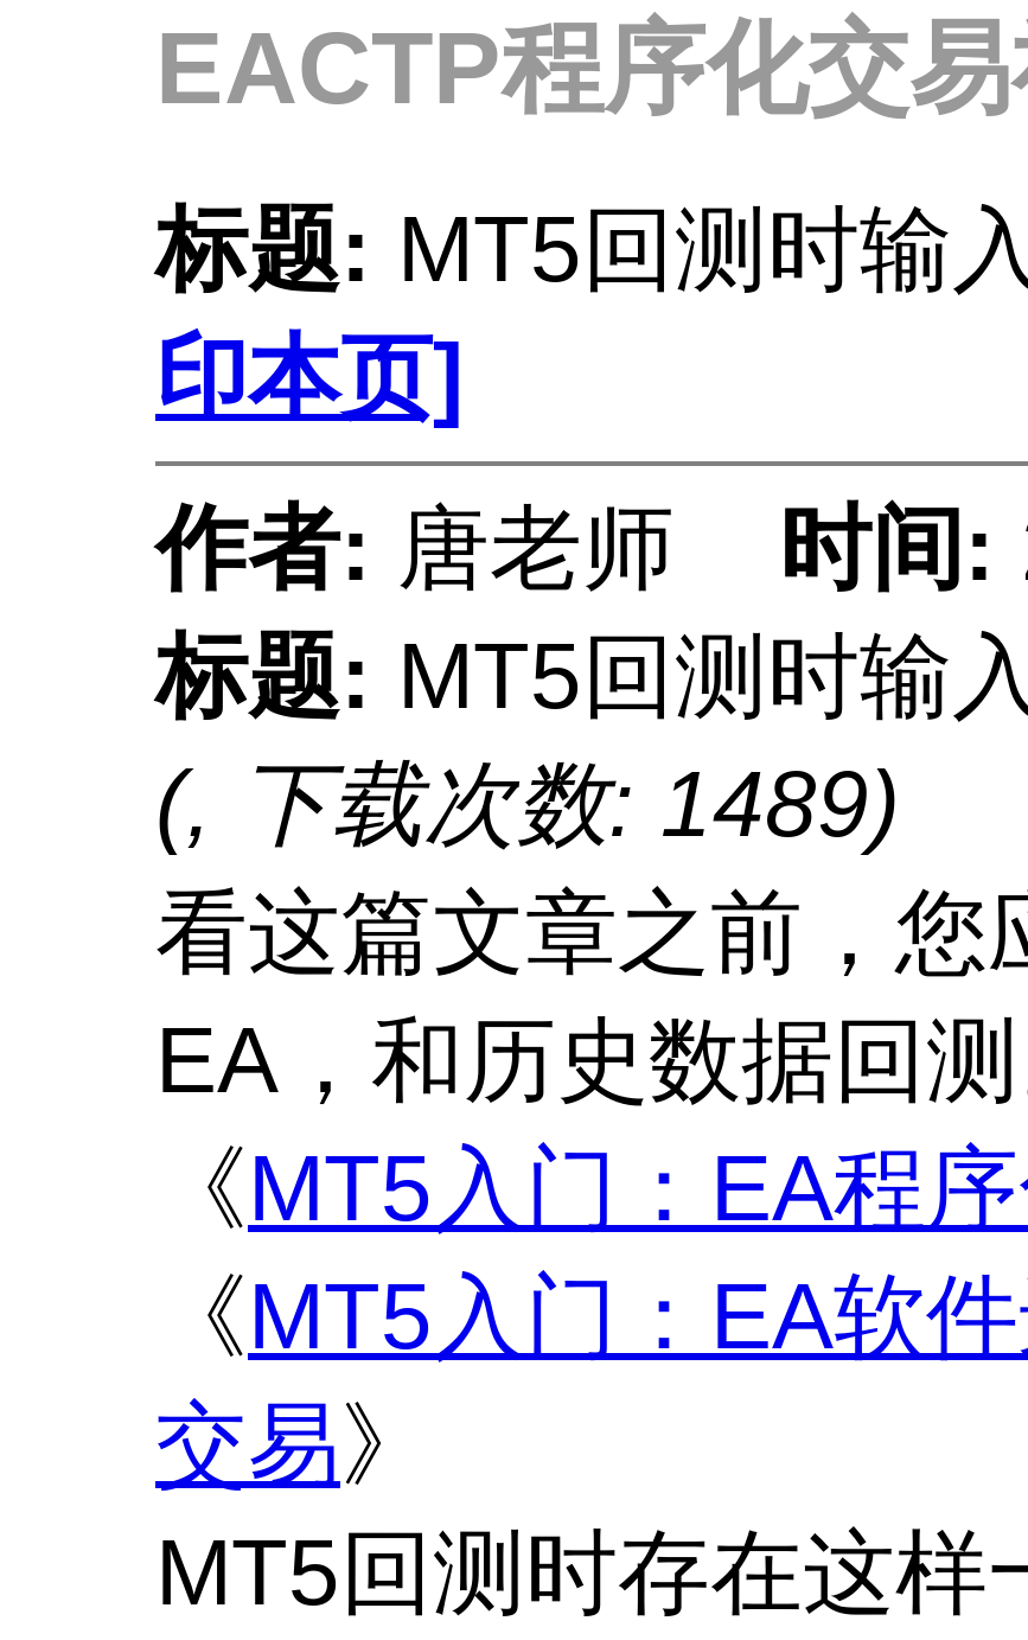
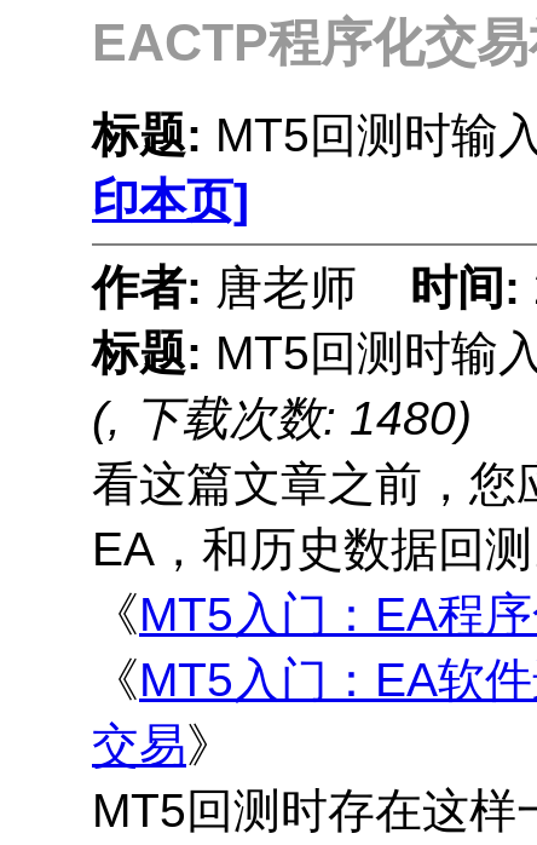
- (, 下载次数: 1489)
+ (, 下载次数: 1480)
